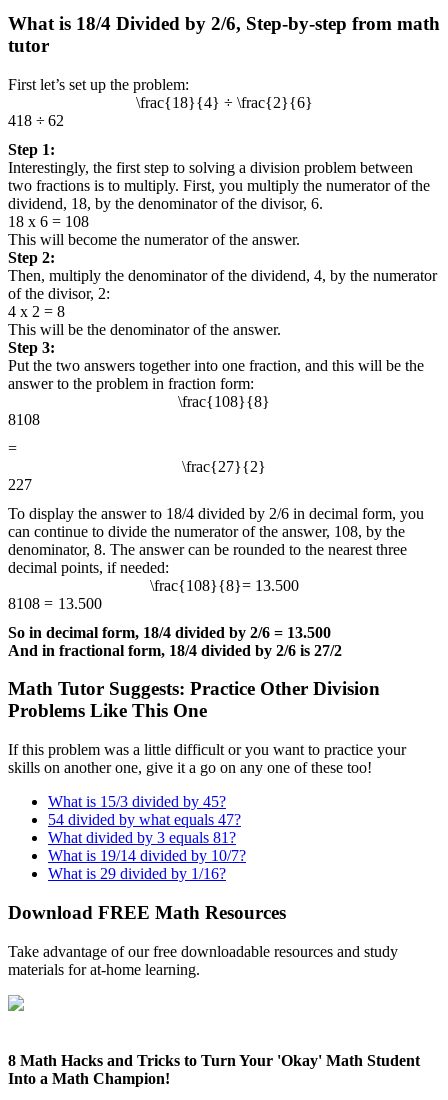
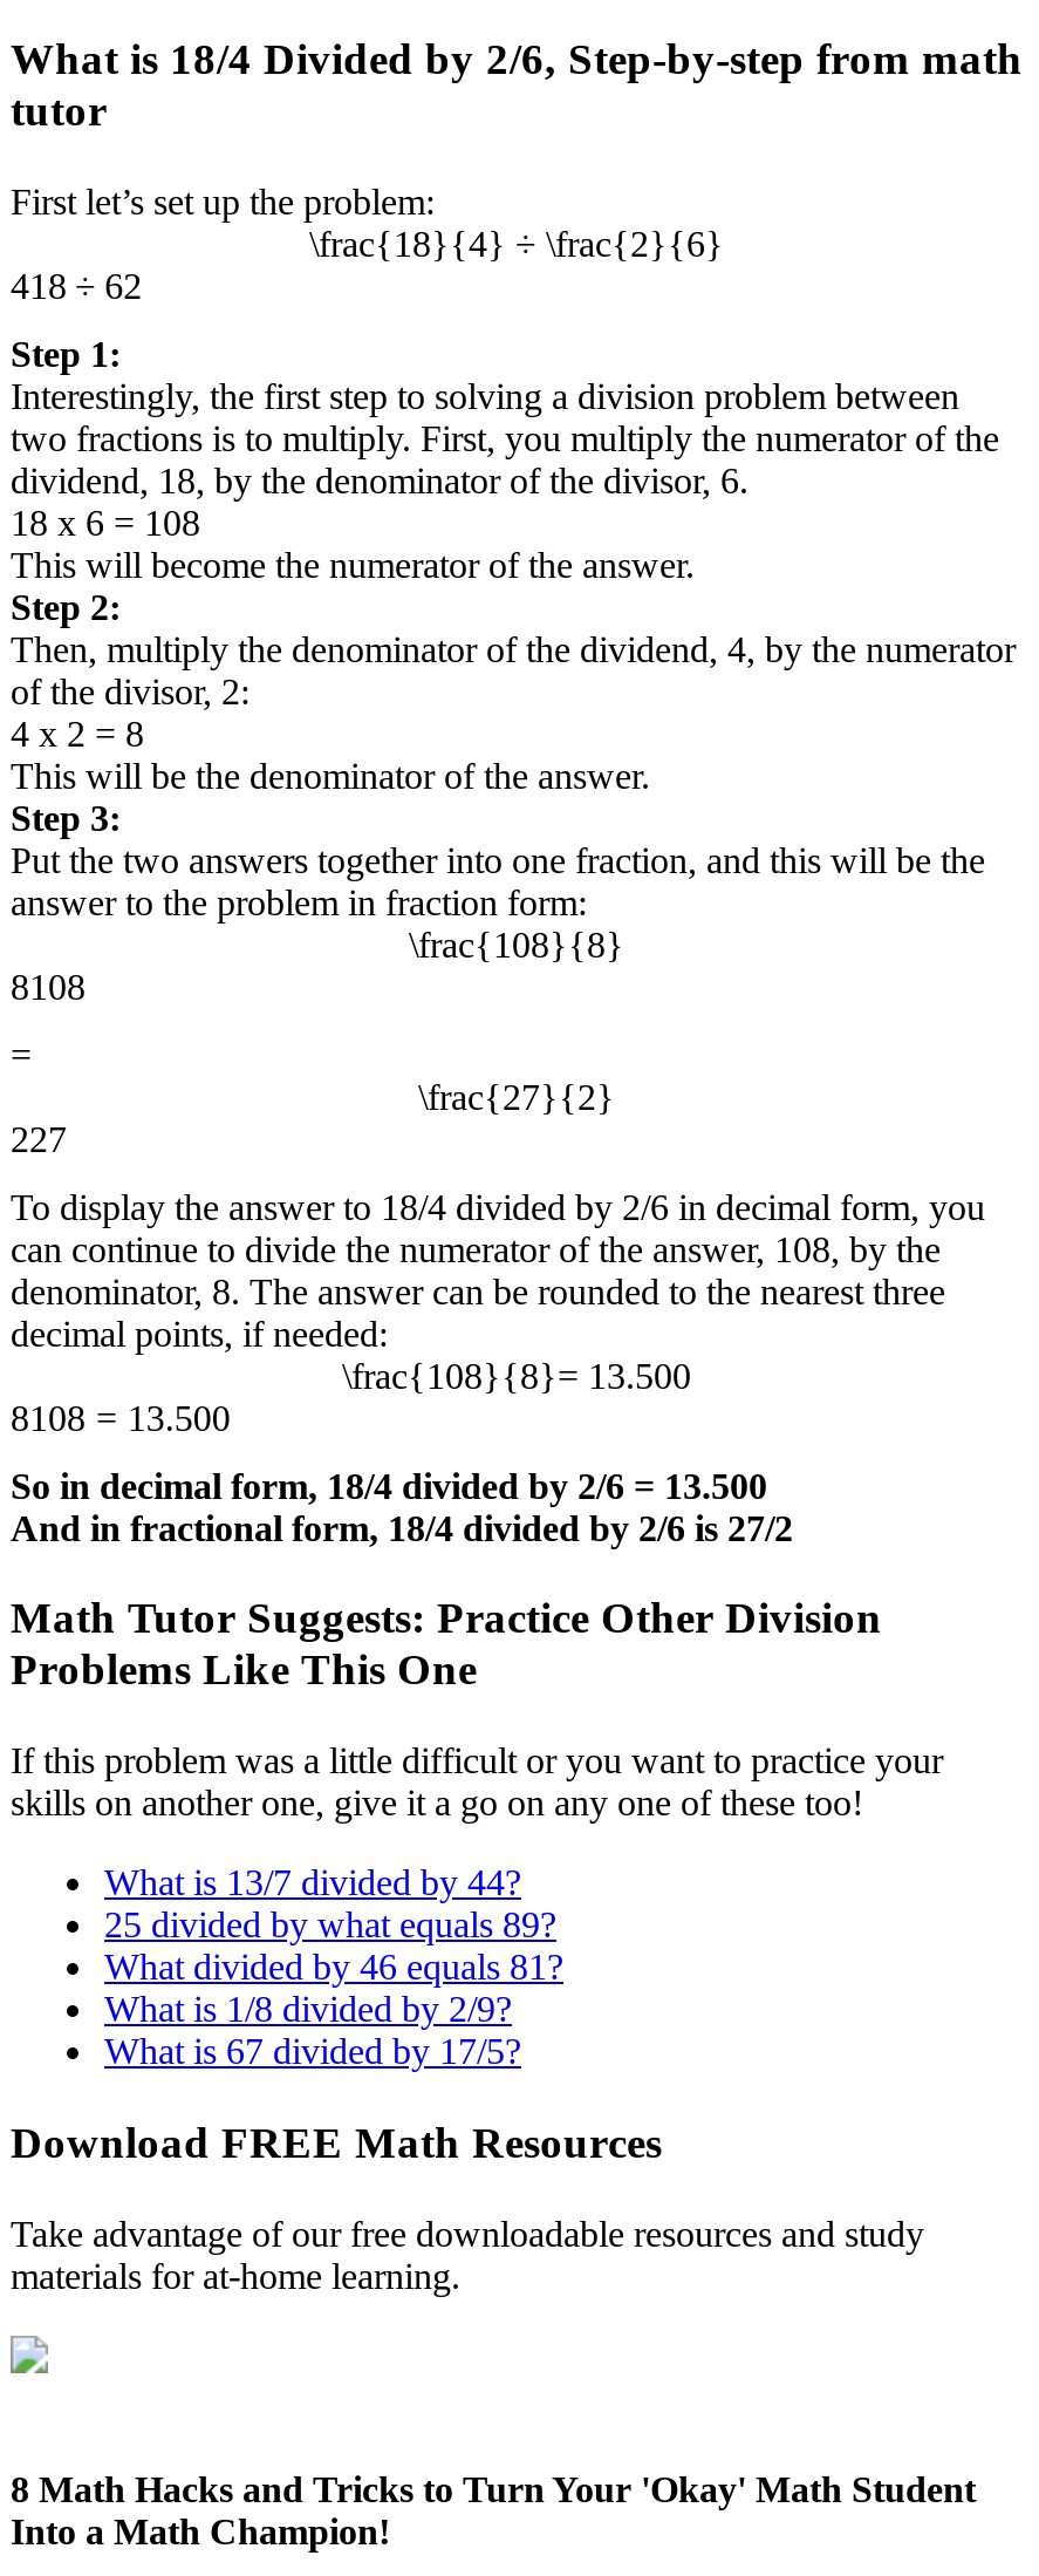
- What is 15/3 divided by 45?
+ What is 13/7 divided by 44?

- 54 divided by what equals 47?
+ 25 divided by what equals 89?

- What divided by 3 equals 81?
+ What divided by 46 equals 81?

- What is 19/14 divided by 10/7?
+ What is 1/8 divided by 2/9?

- What is 29 divided by 1/16?
+ What is 67 divided by 17/5?
